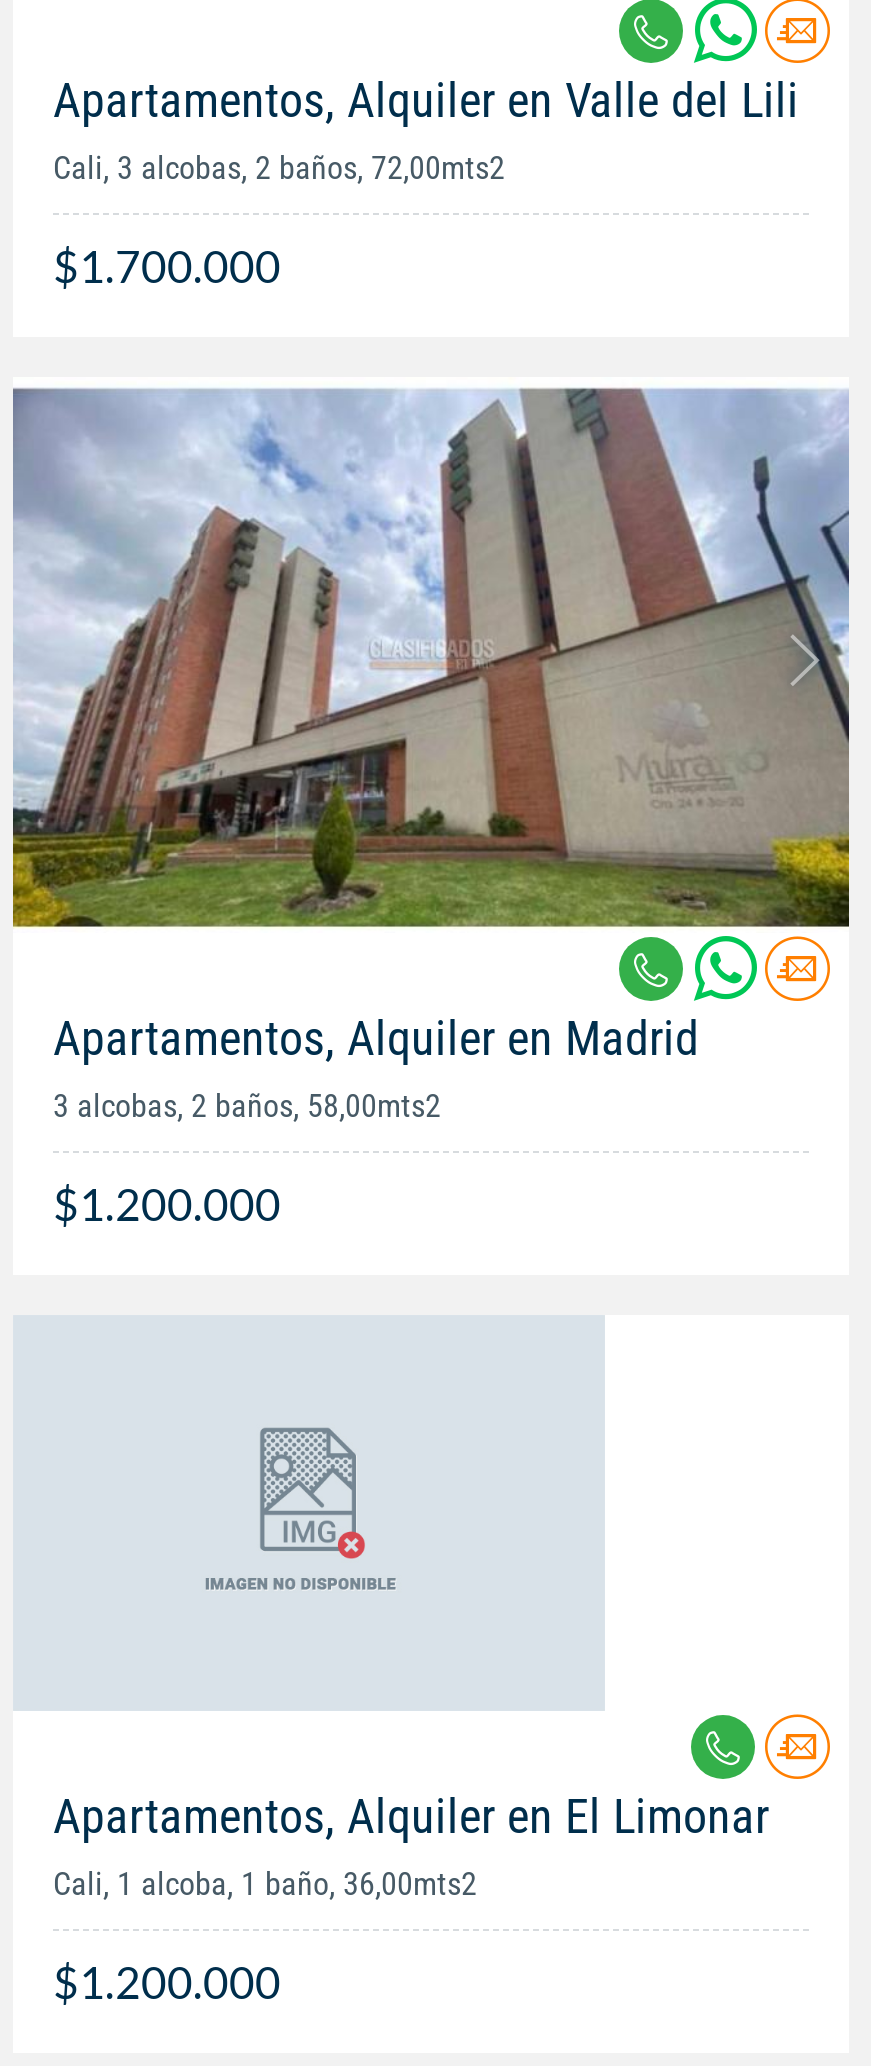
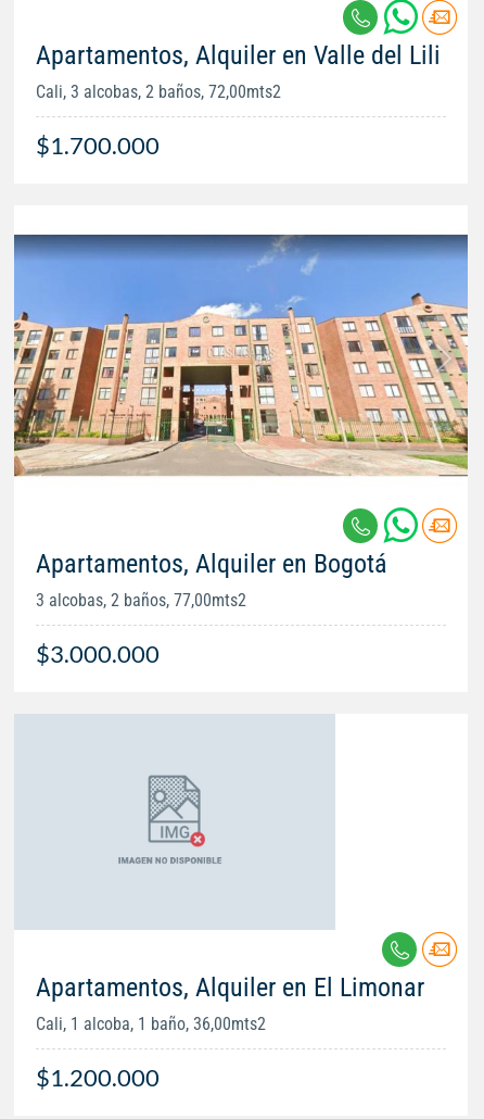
- [image]
- Apartamentos, Alquiler en Madrid
+ [image]
+ Apartamentos, Alquiler en Bogotá

- 3 alcobas, 2 baños, 58,00mts2
+ 3 alcobas, 2 baños, 77,00mts2

- $1.200.000
+ $3.000.000
